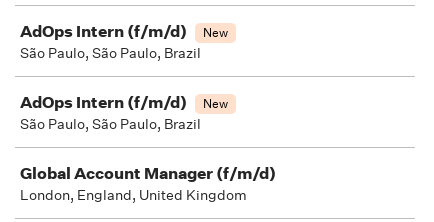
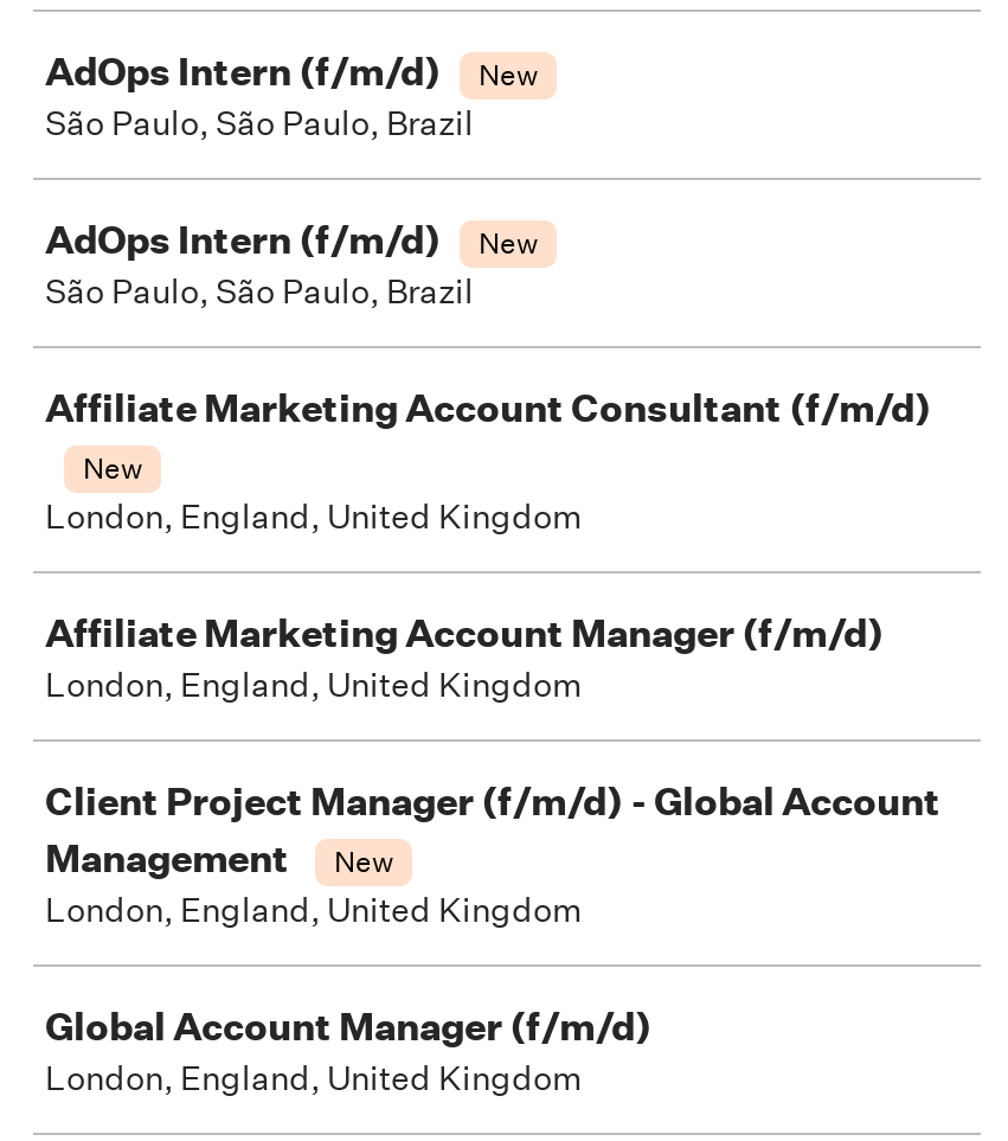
+ Affiliate Marketing Account Consultant (f/m/d)
+ New
+ London, England, United Kingdom
+ Affiliate Marketing Account Manager (f/m/d)
+ London, England, United Kingdom
+ Client Project Manager (f/m/d) - Global Account
+ Management
+ New
+ London, England, United Kingdom
